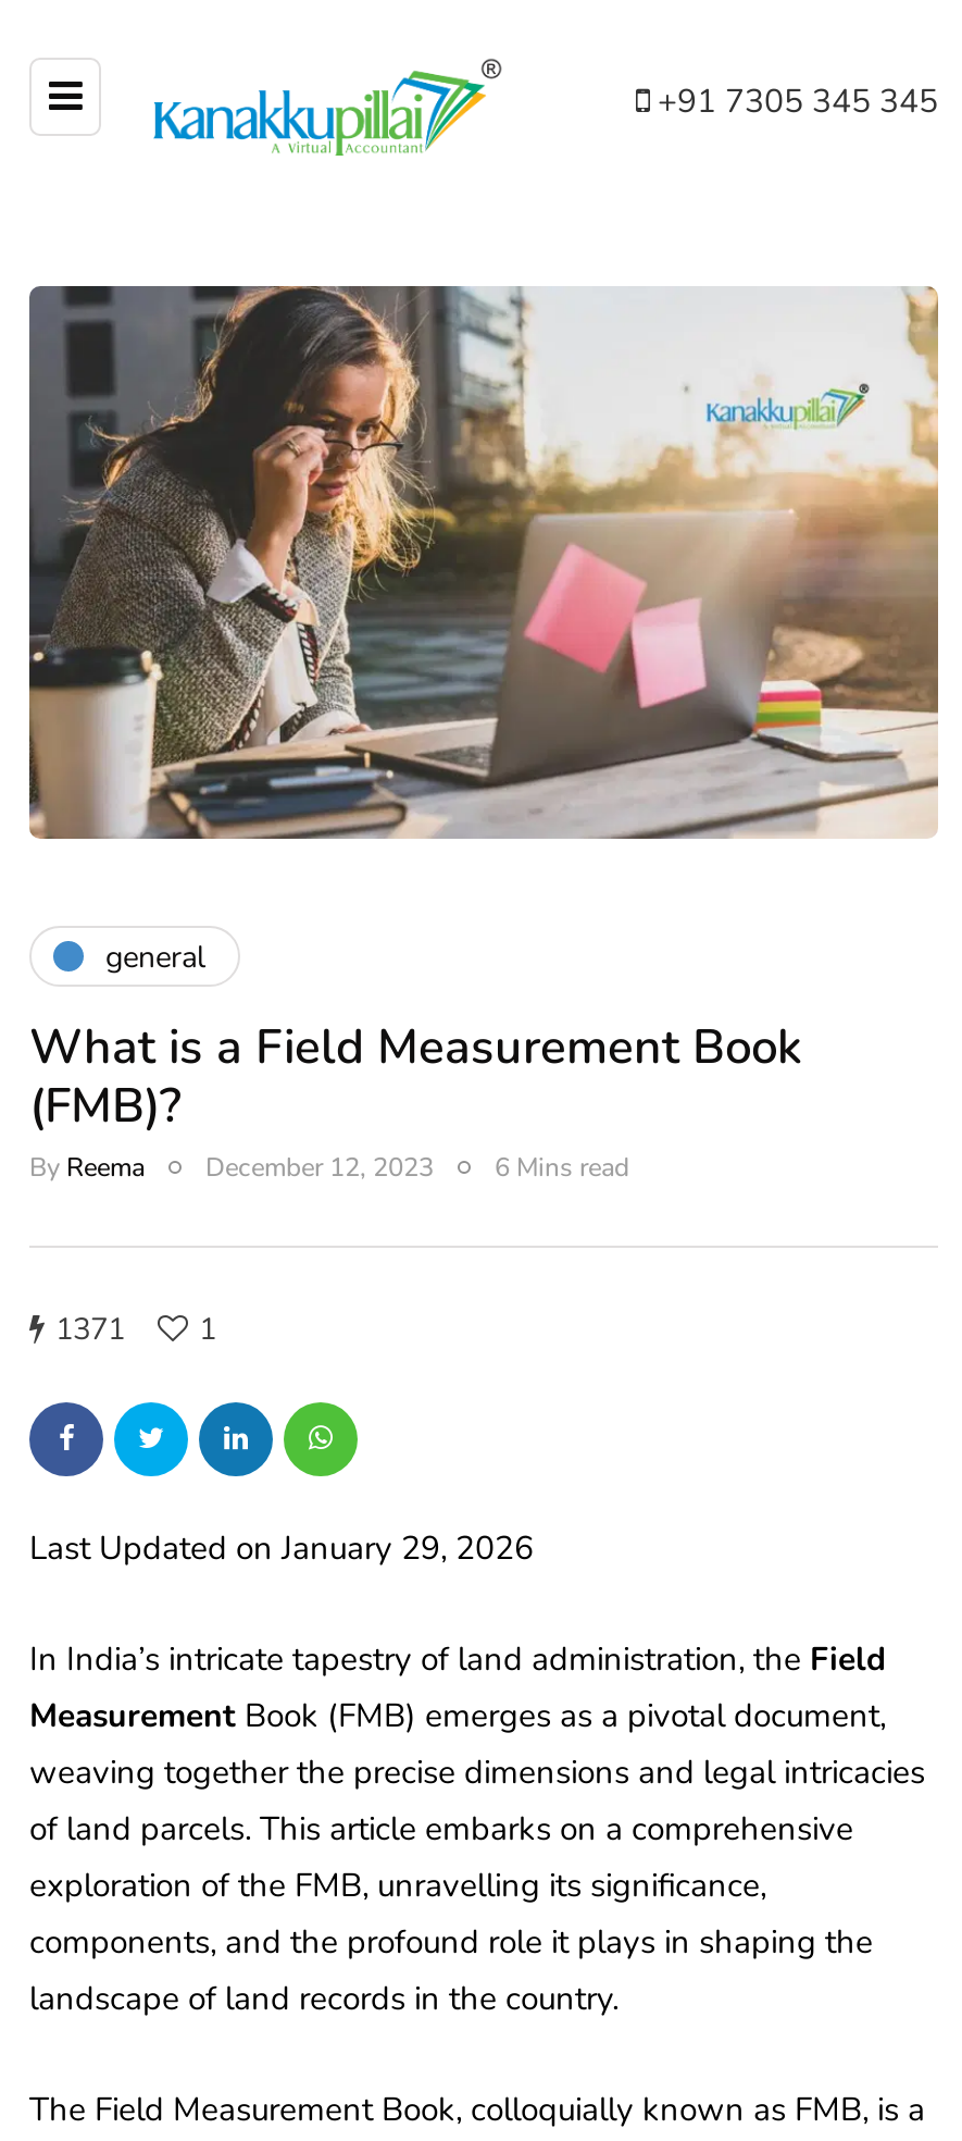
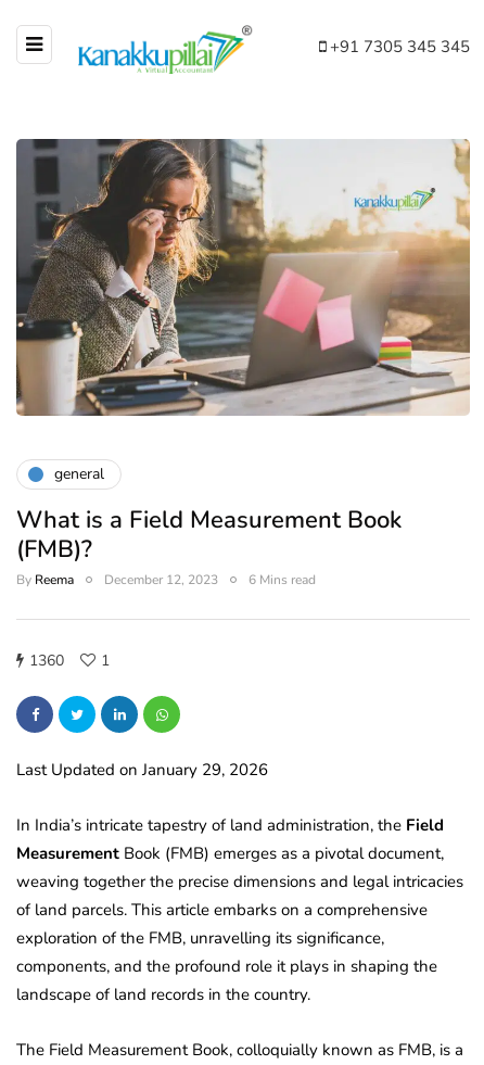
- 1371 1
+ 1360 1
